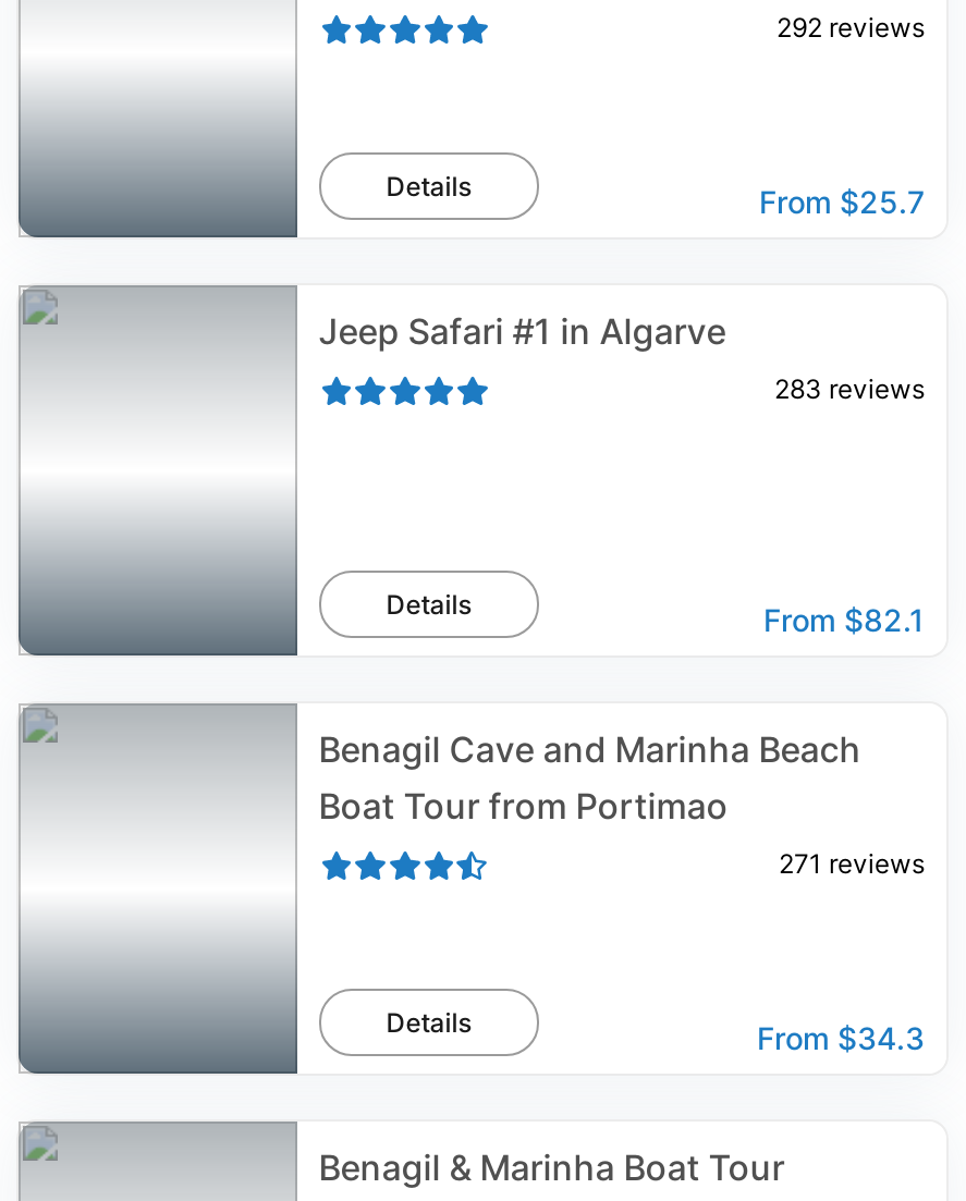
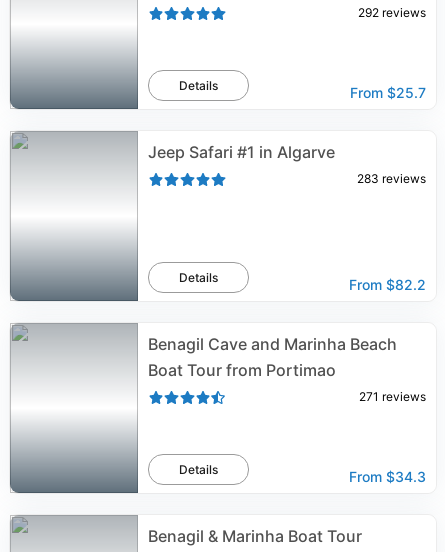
- From $82.1
+ From $82.2
